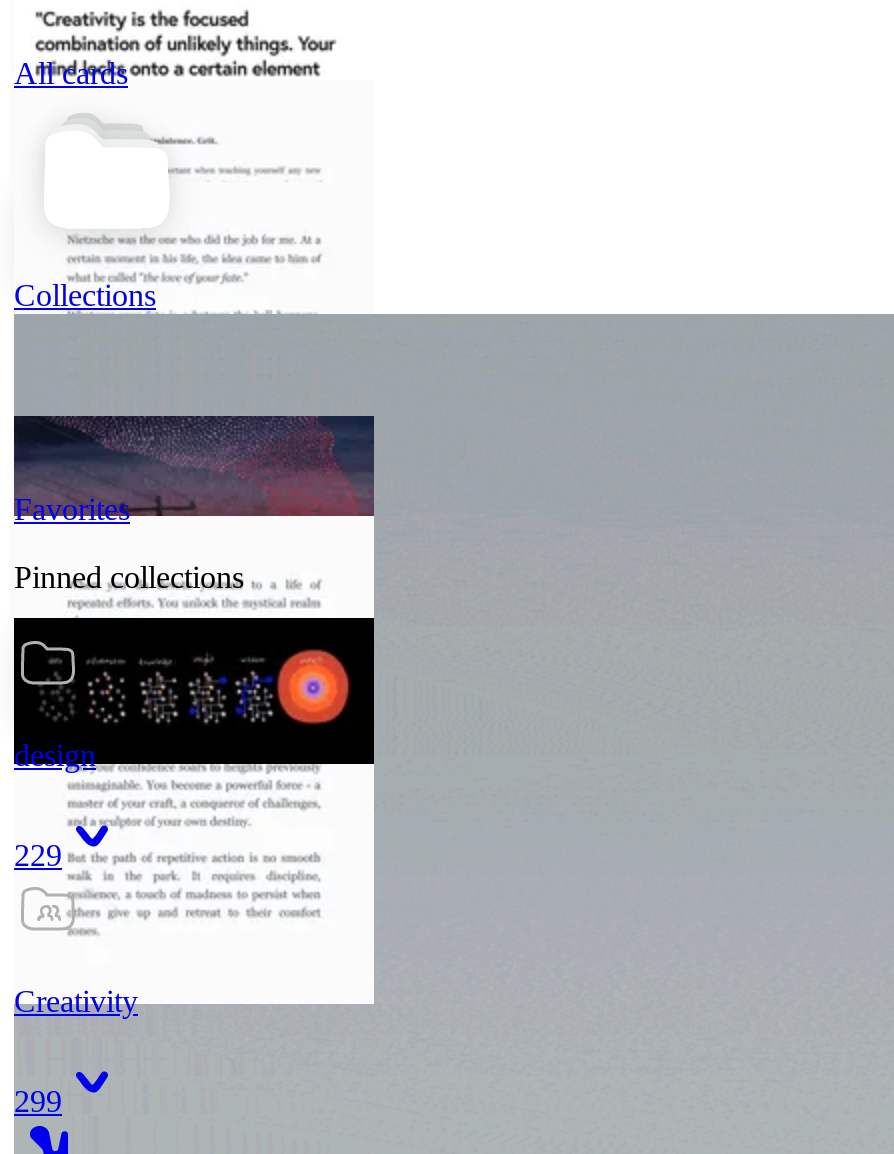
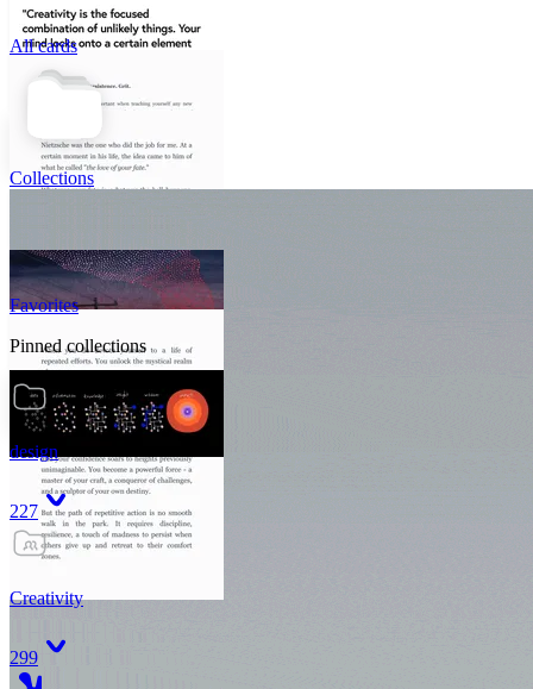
- 229
+ 227
